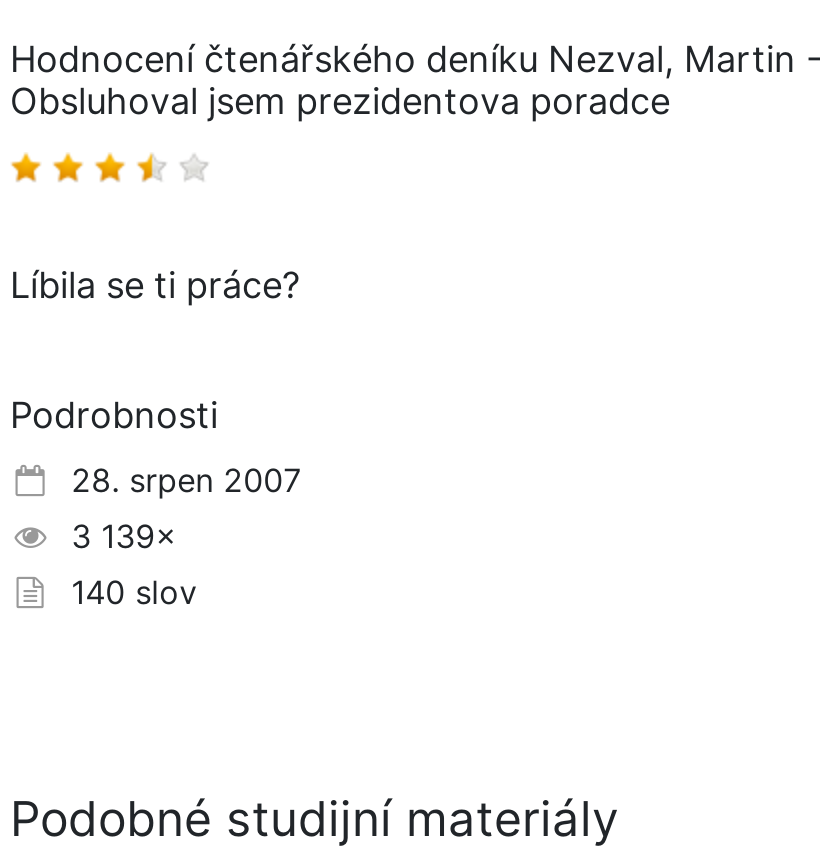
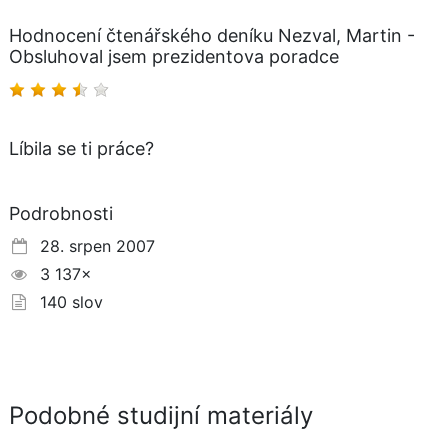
- 3 139×
+ 3 137×
